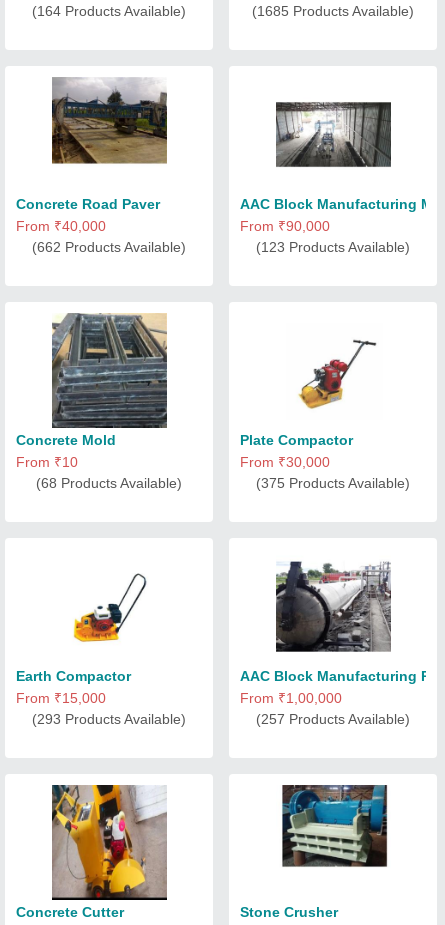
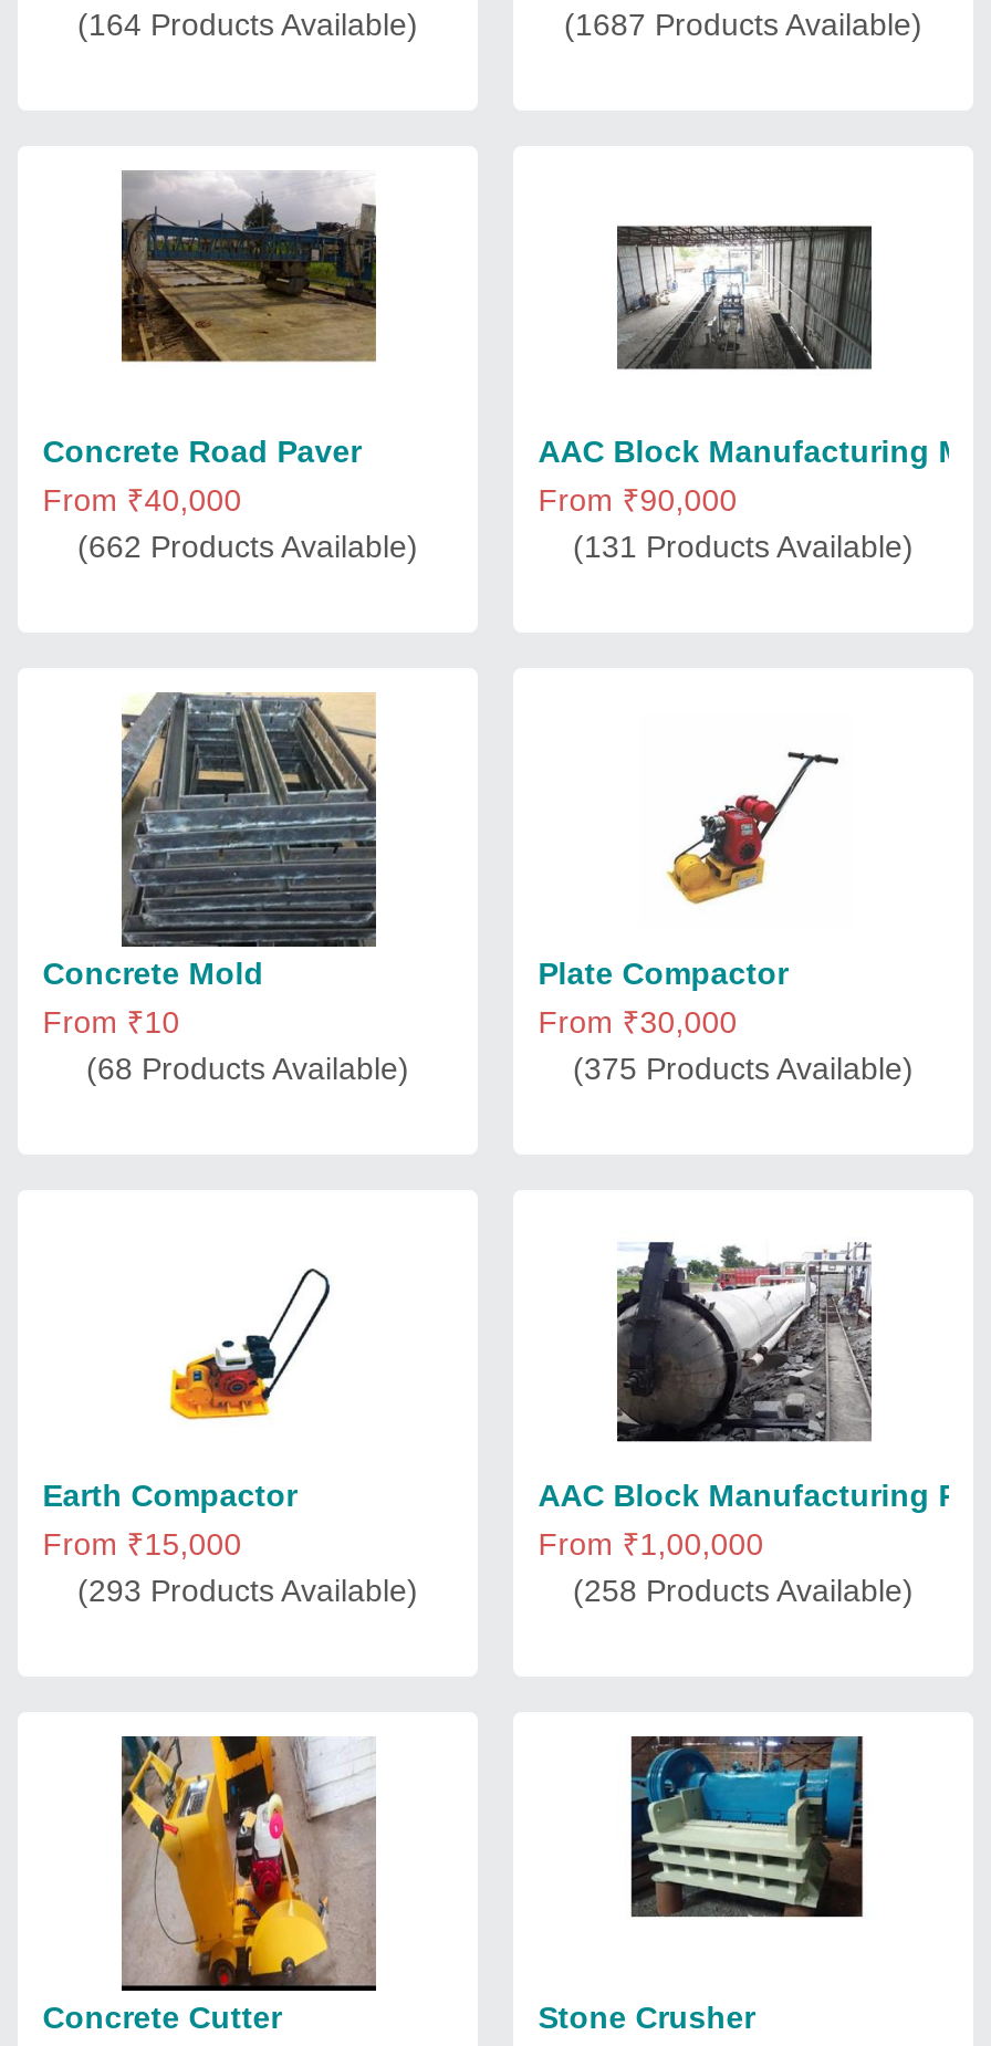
- (1685 Products Available)
+ (1687 Products Available)

- (123 Products Available)
+ (131 Products Available)

- (257 Products Available)
+ (258 Products Available)
